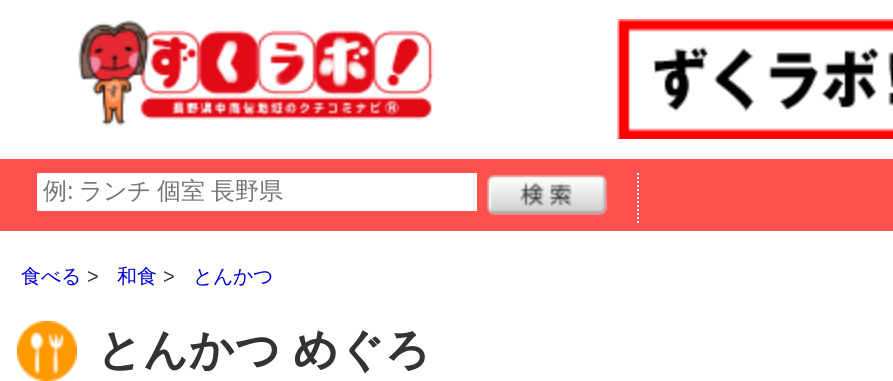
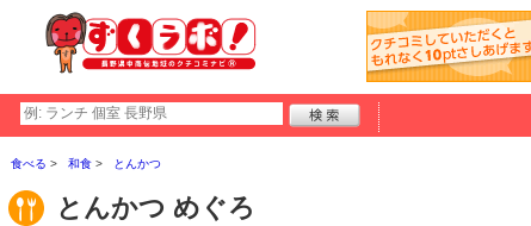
- [image]
+ [image]
